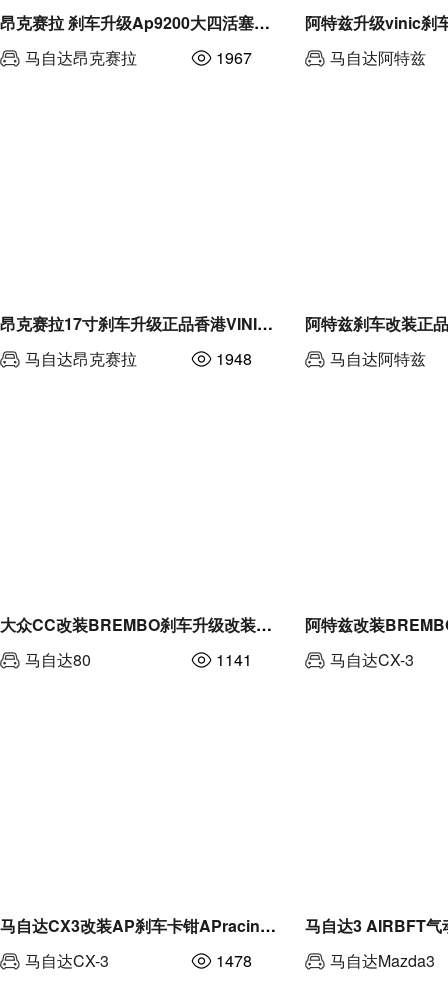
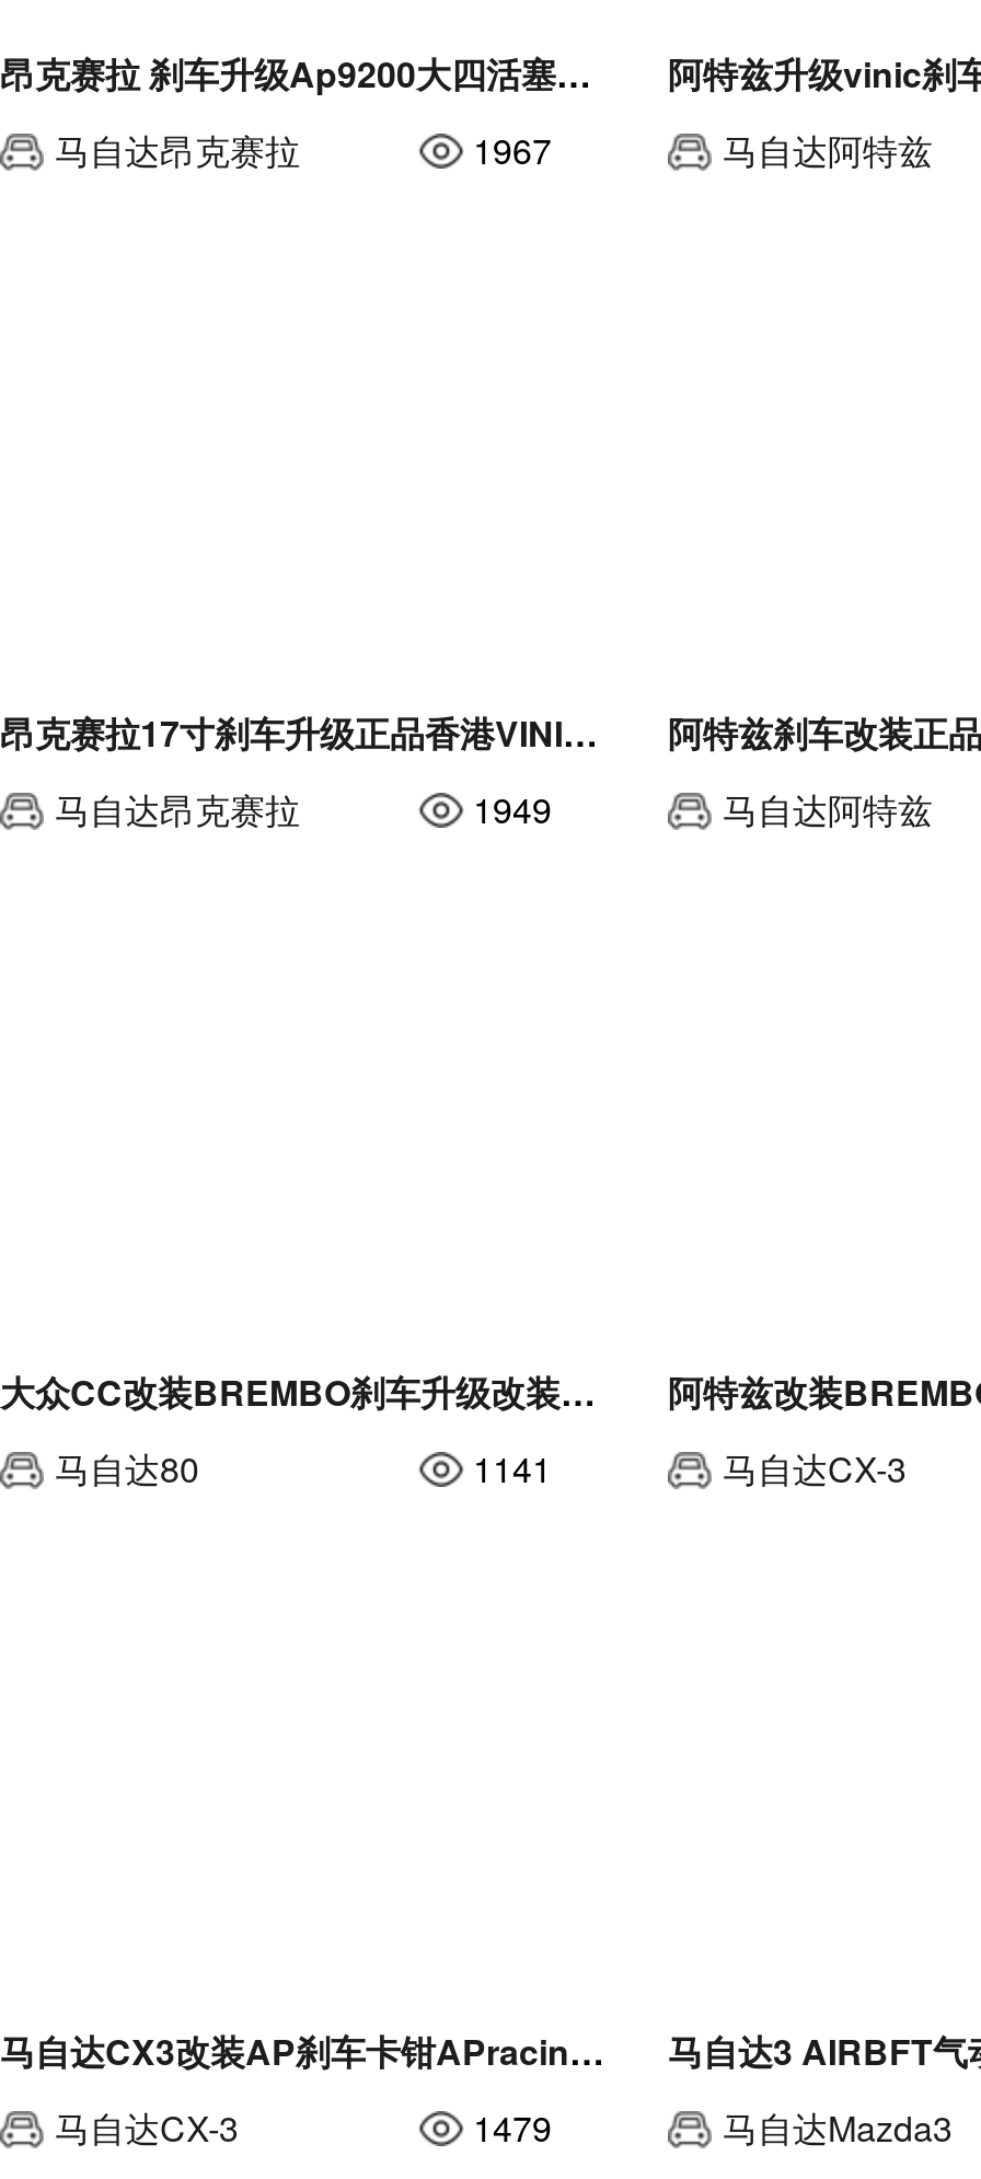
- 1948
+ 1949

- 1478
+ 1479
